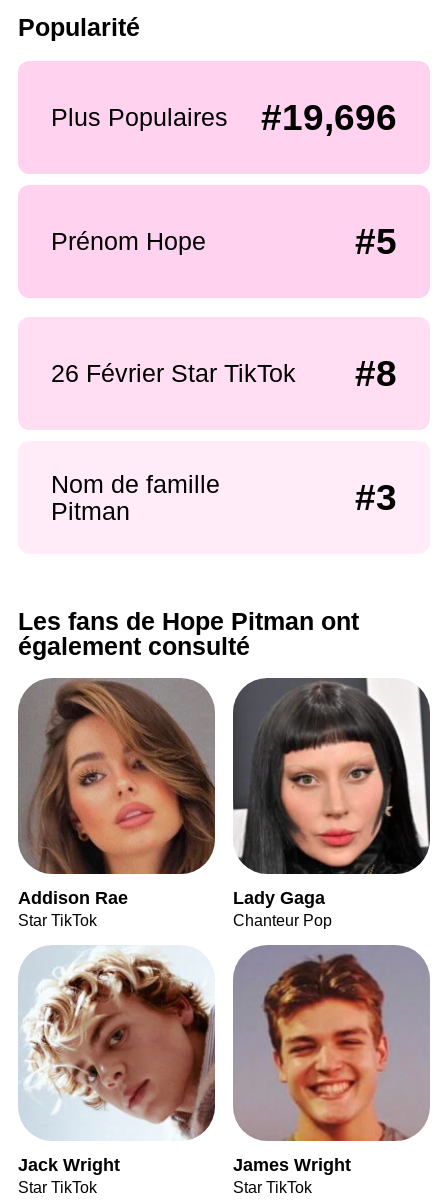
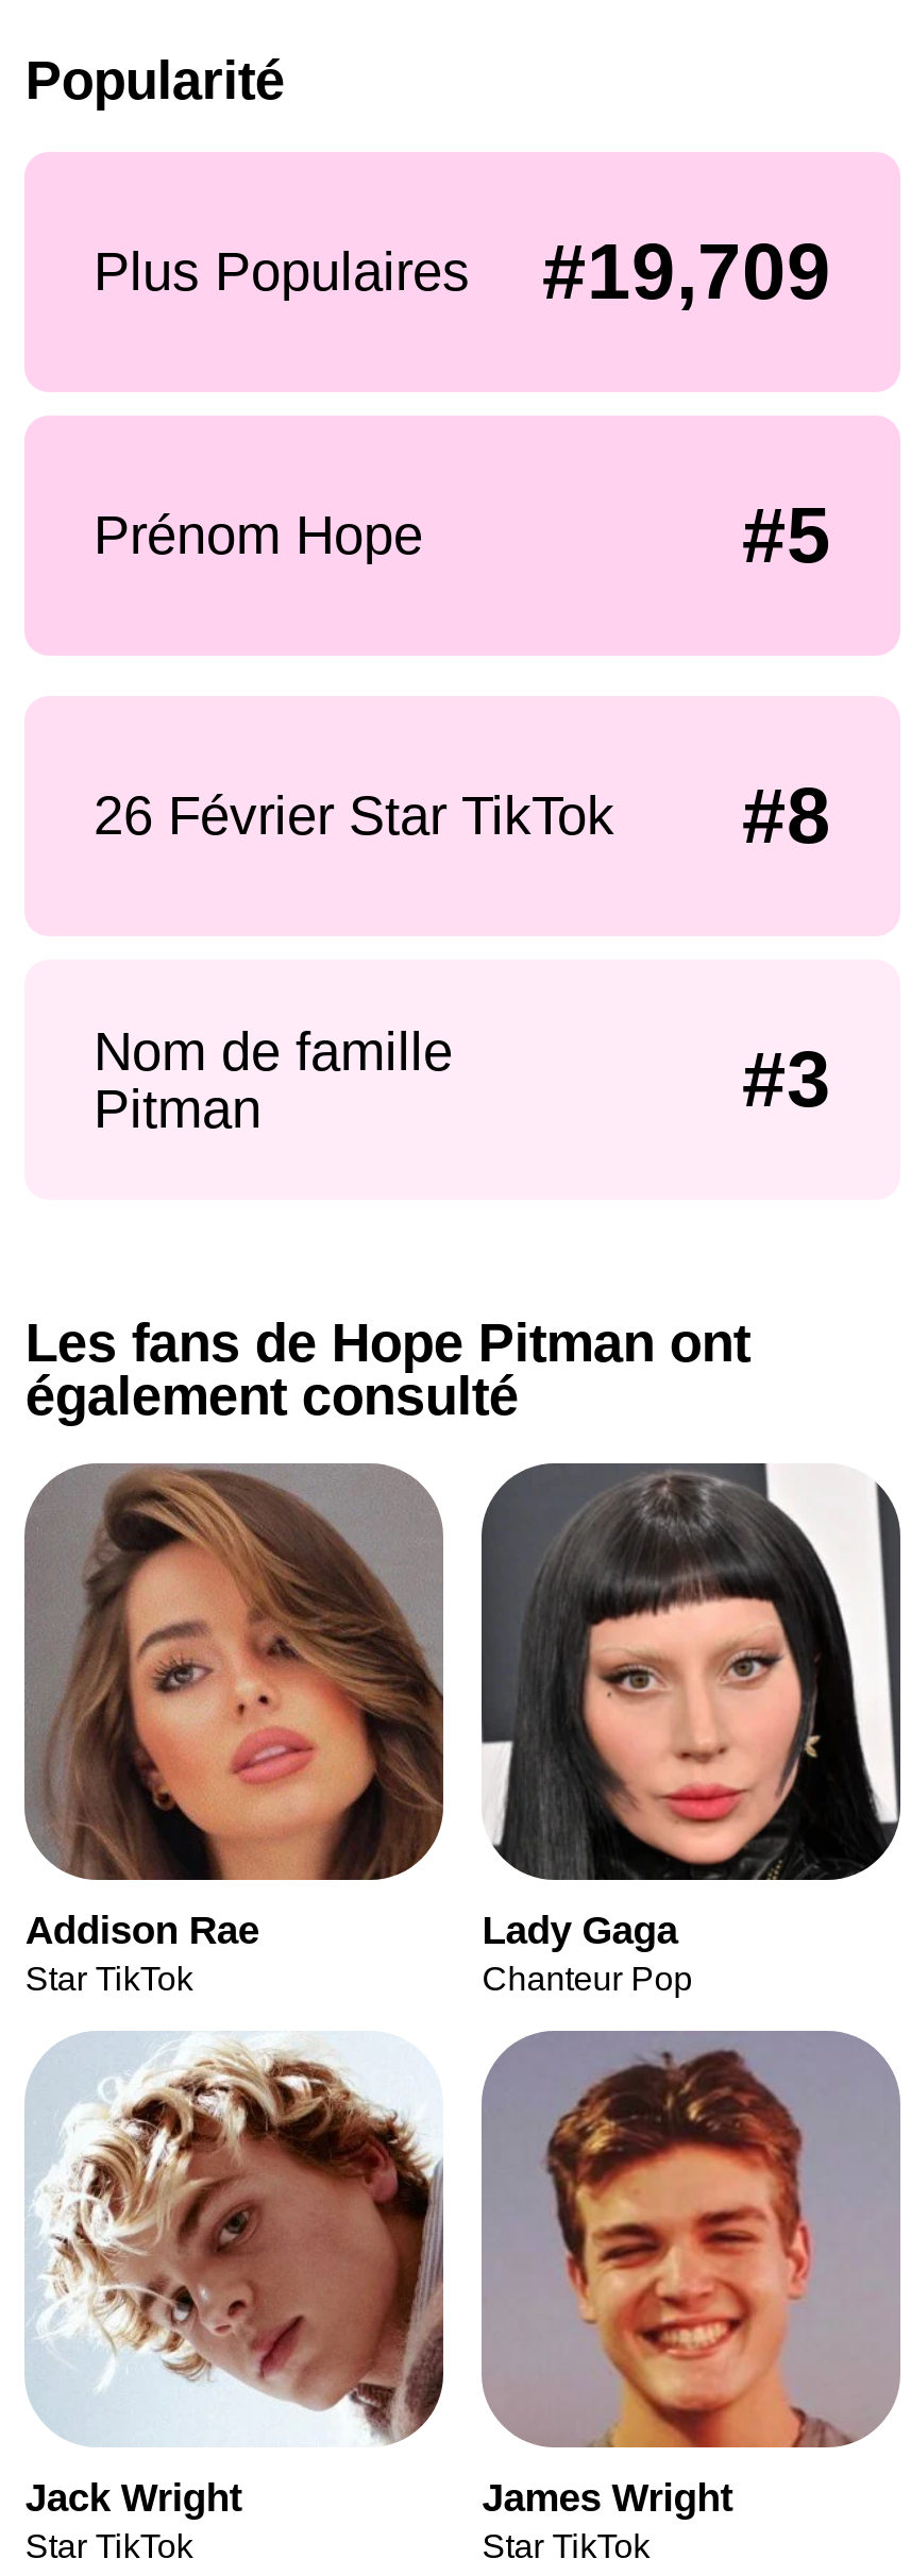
- Plus Populaires #19,696
+ Plus Populaires #19,709
